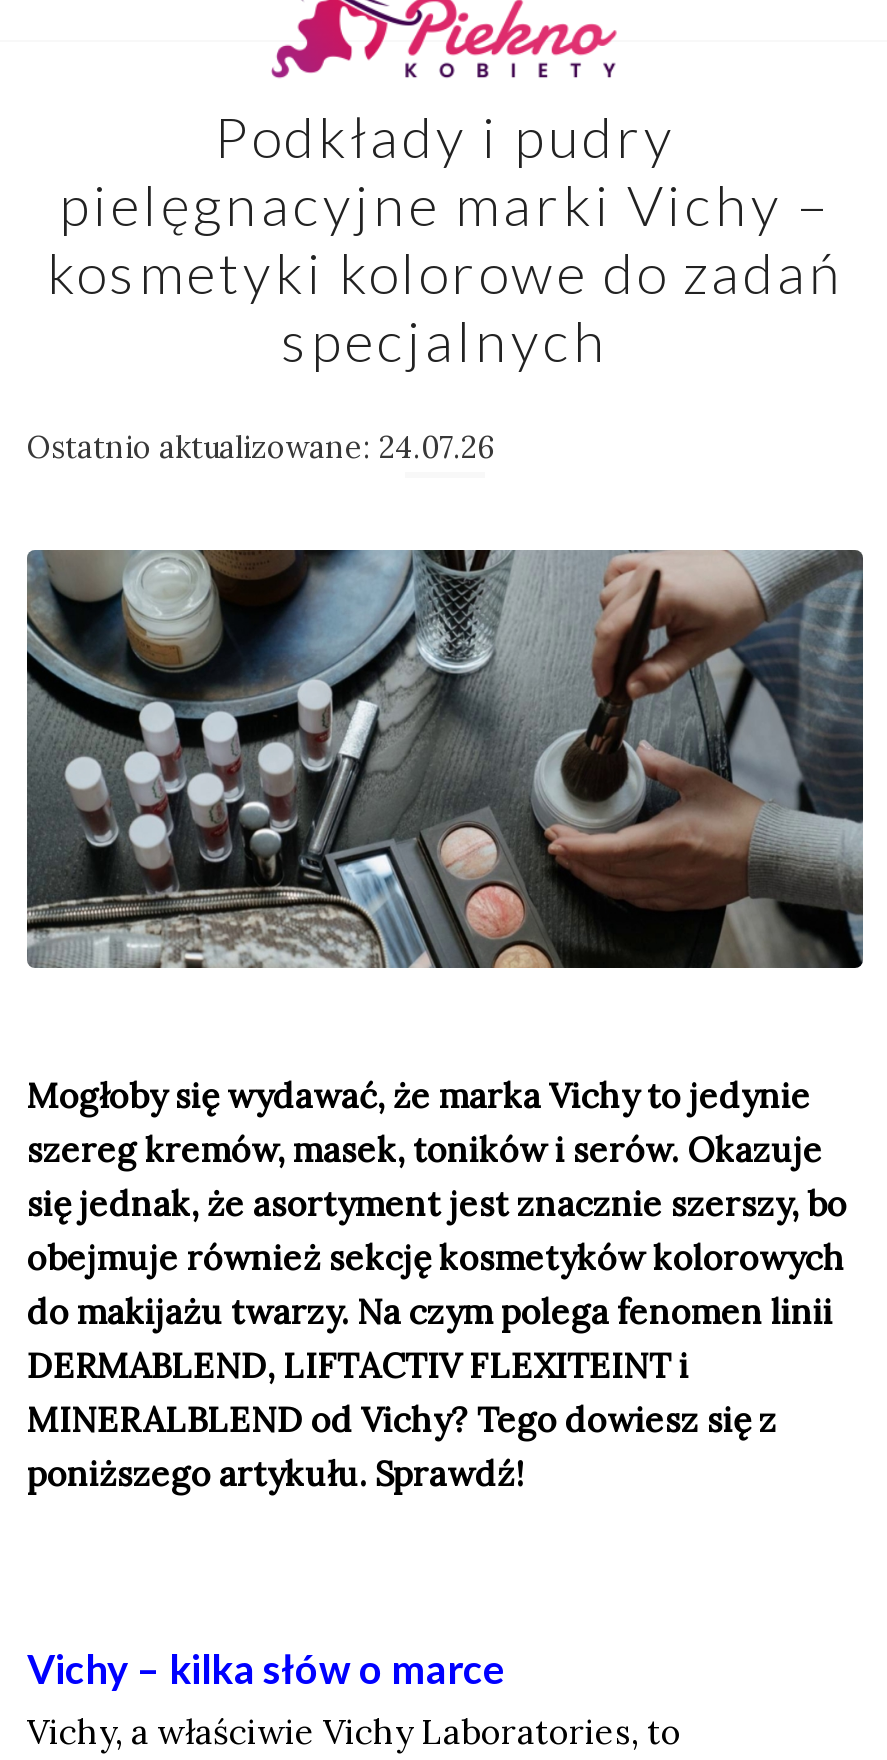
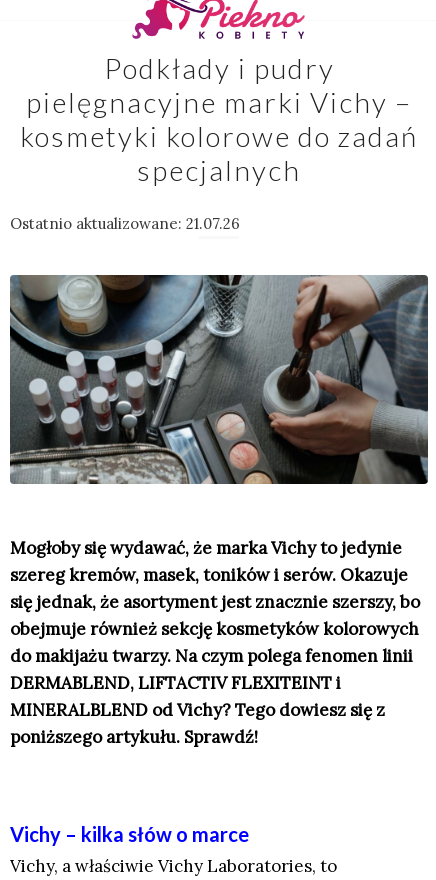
- Ostatnio aktualizowane: 24.07.26
+ Ostatnio aktualizowane: 21.07.26
